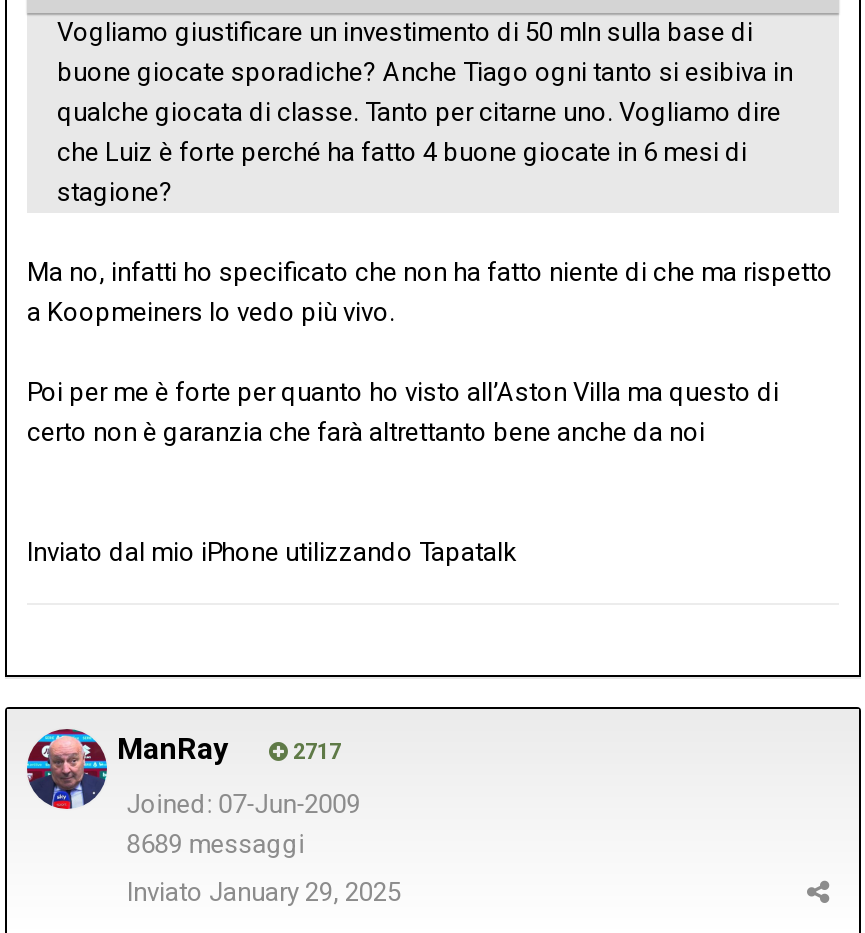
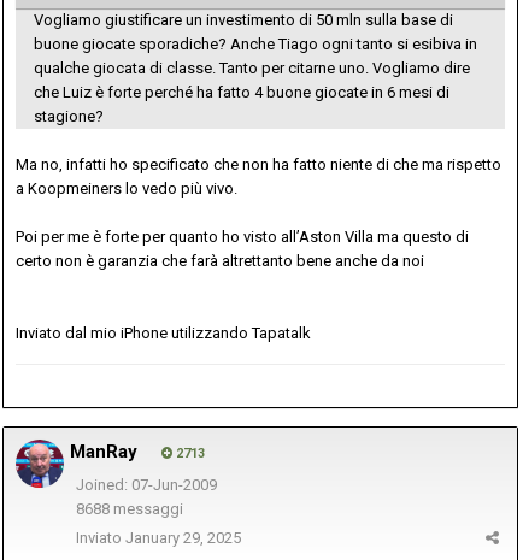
- 2717
+ 2713

- 8689 messaggi
+ 8688 messaggi
